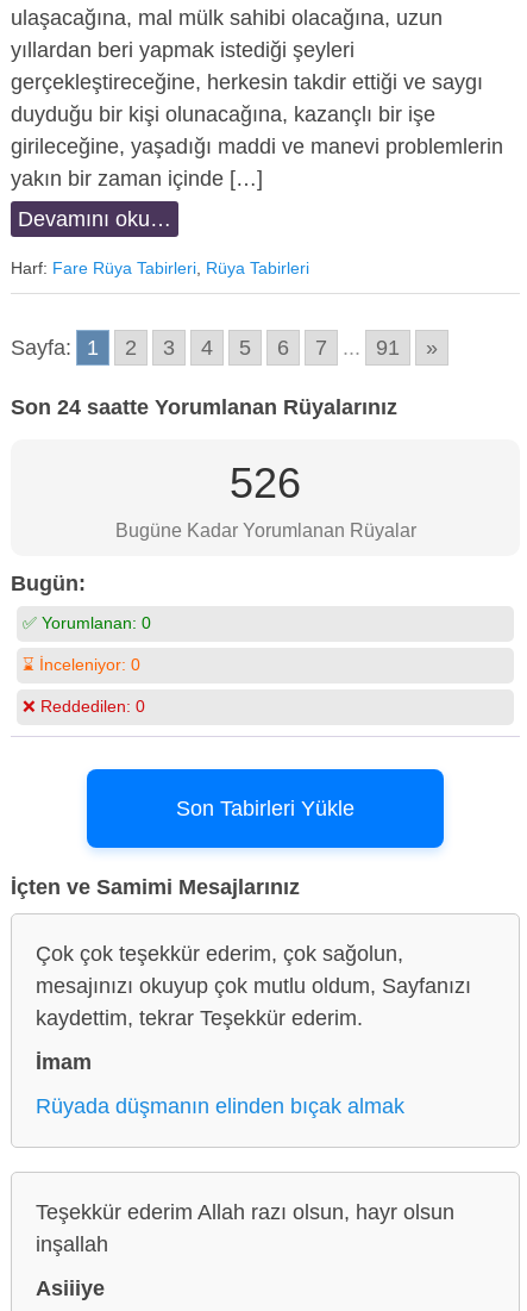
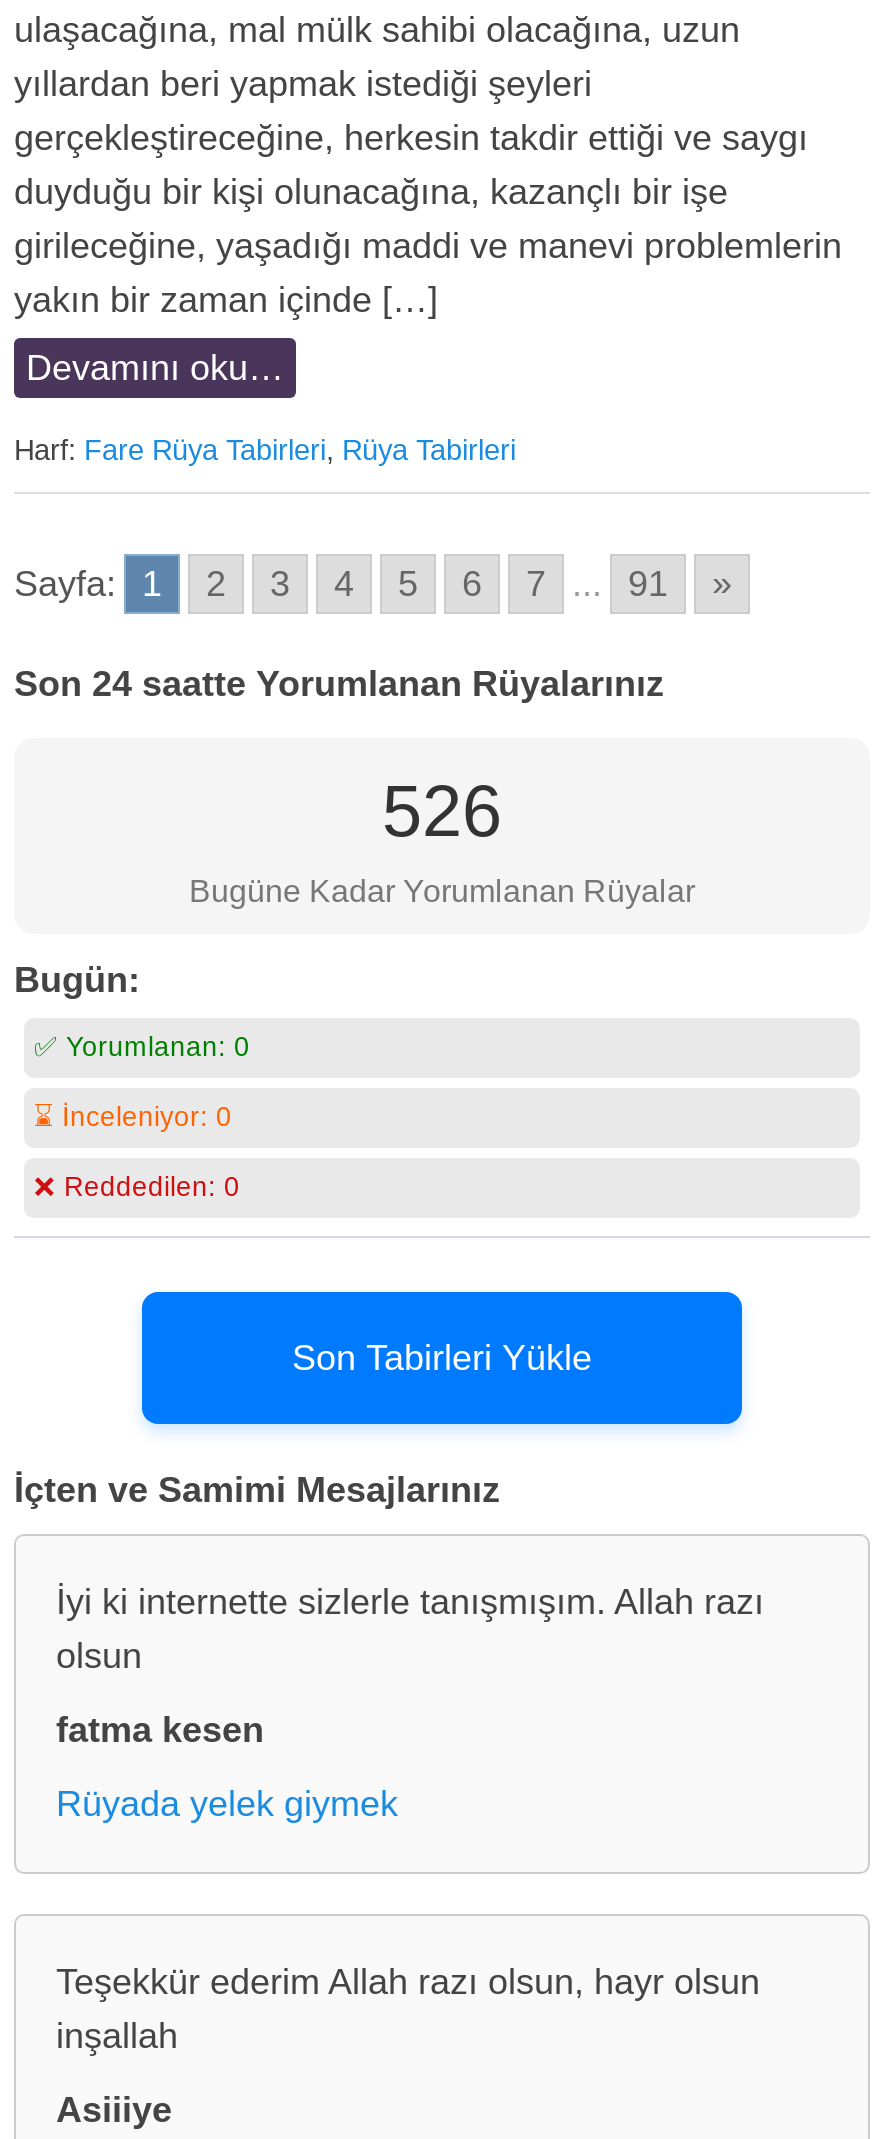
- Çok çok teşekkür ederim, çok sağolun,
- mesajınızı okuyup çok mutlu oldum, Sayfanızı
- kaydettim, tekrar Teşekkür ederim.
+ İyi ki internette sizlerle tanışmışım. Allah razı
+ olsun

- İmam
+ fatma kesen

- Rüyada düşmanın elinden bıçak almak
+ Rüyada yelek giymek
